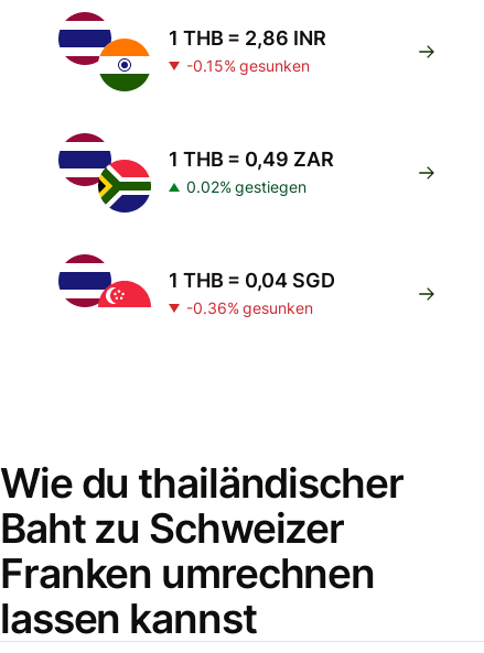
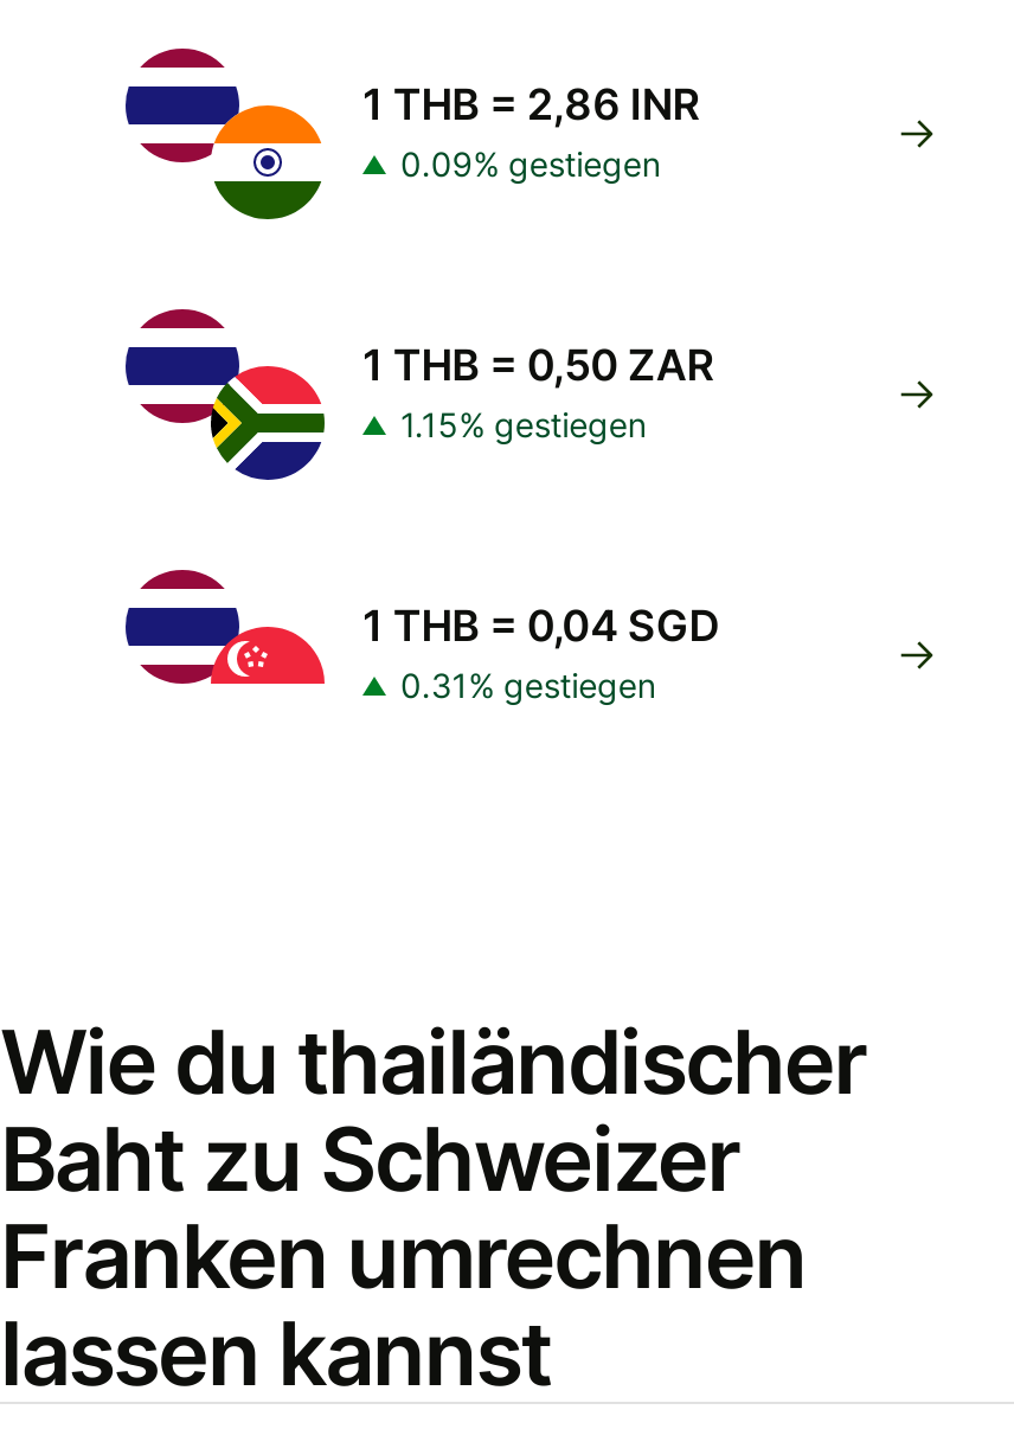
- -0.15% gesunken
+ 0.09% gestiegen

- 1 THB = 0,49 ZAR
- 0.02% gestiegen
+ 1 THB = 0,50 ZAR
+ 1.15% gestiegen

- -0.36% gesunken
+ 0.31% gestiegen
